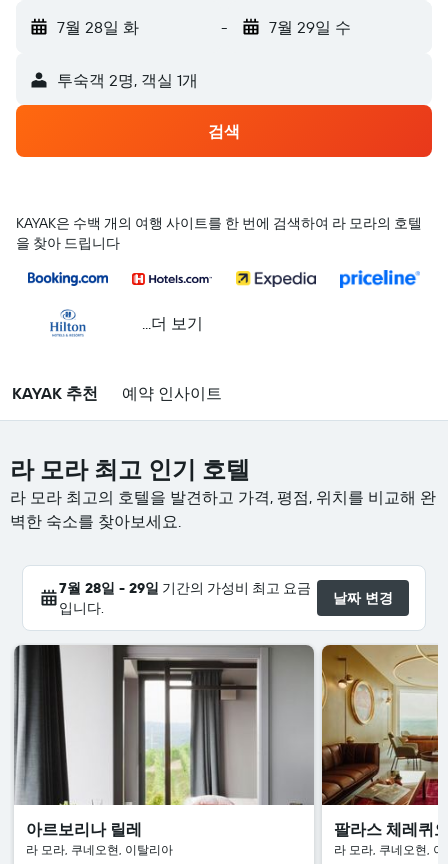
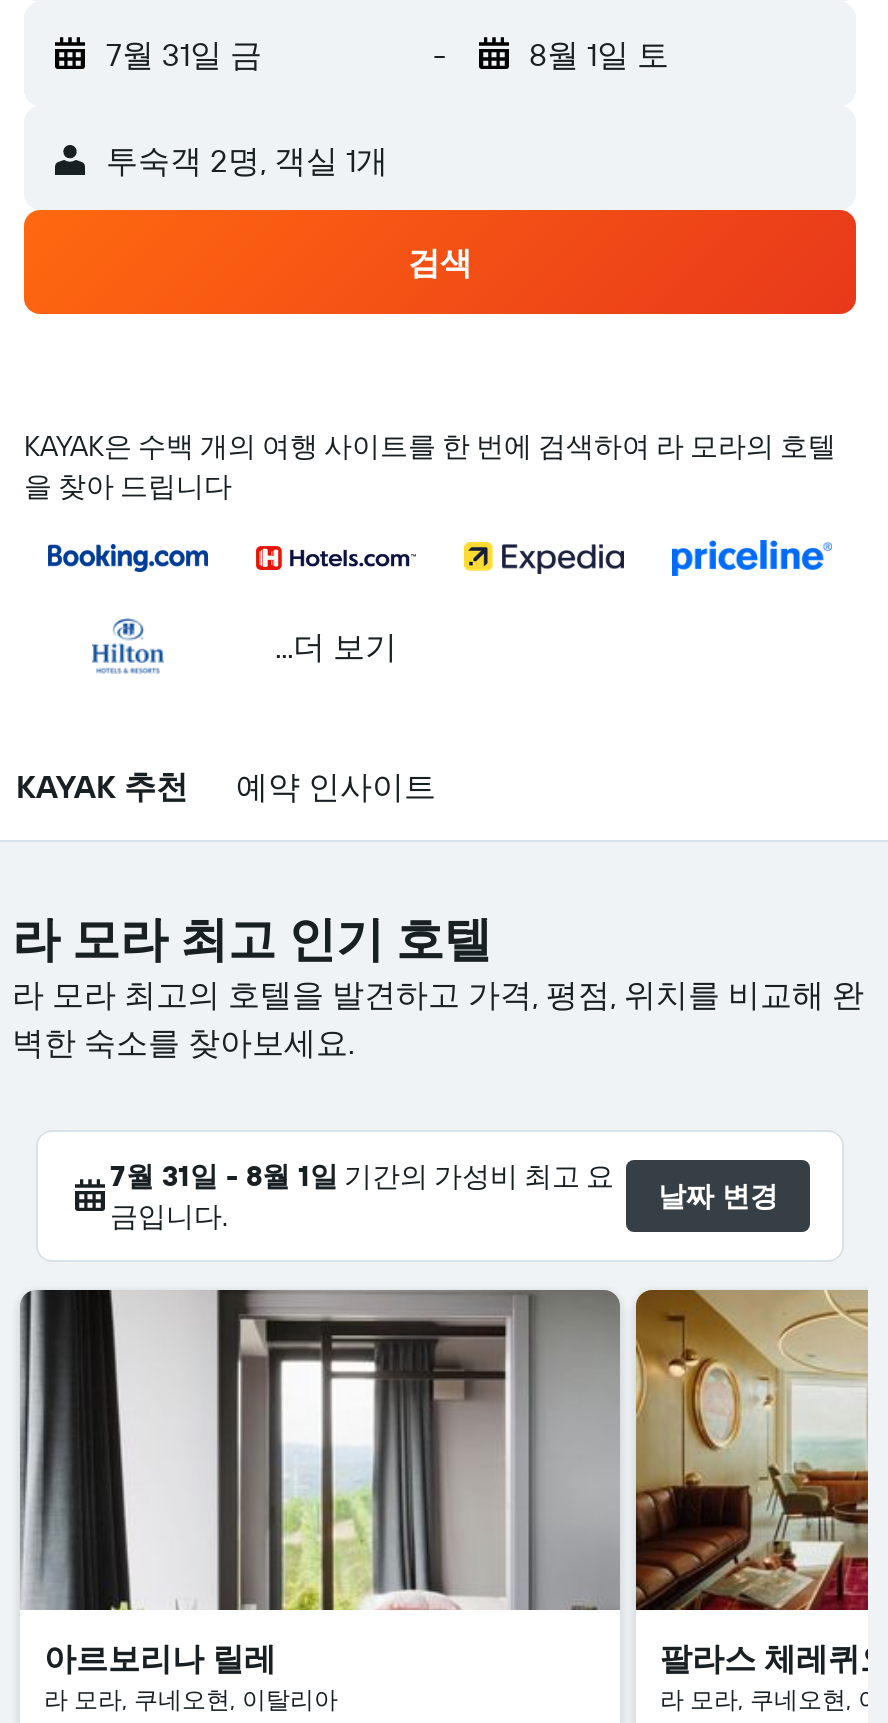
- 7월 28일 화
+ 7월 31일 금

- 7월 29일 수
+ 8월 1일 토

- 7월 28일 - 29일 기간의 가성비 최고 요금
- 입니다.
+ 7월 31일 - 8월 1일 기간의 가성비 최고 요
+ 금입니다.
